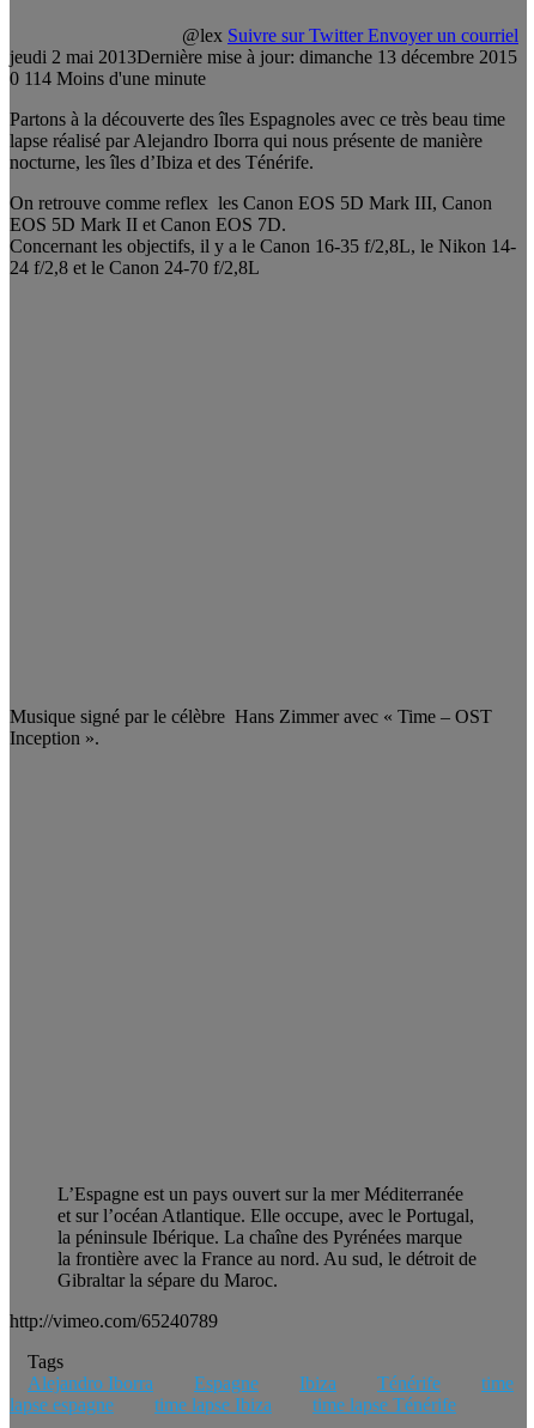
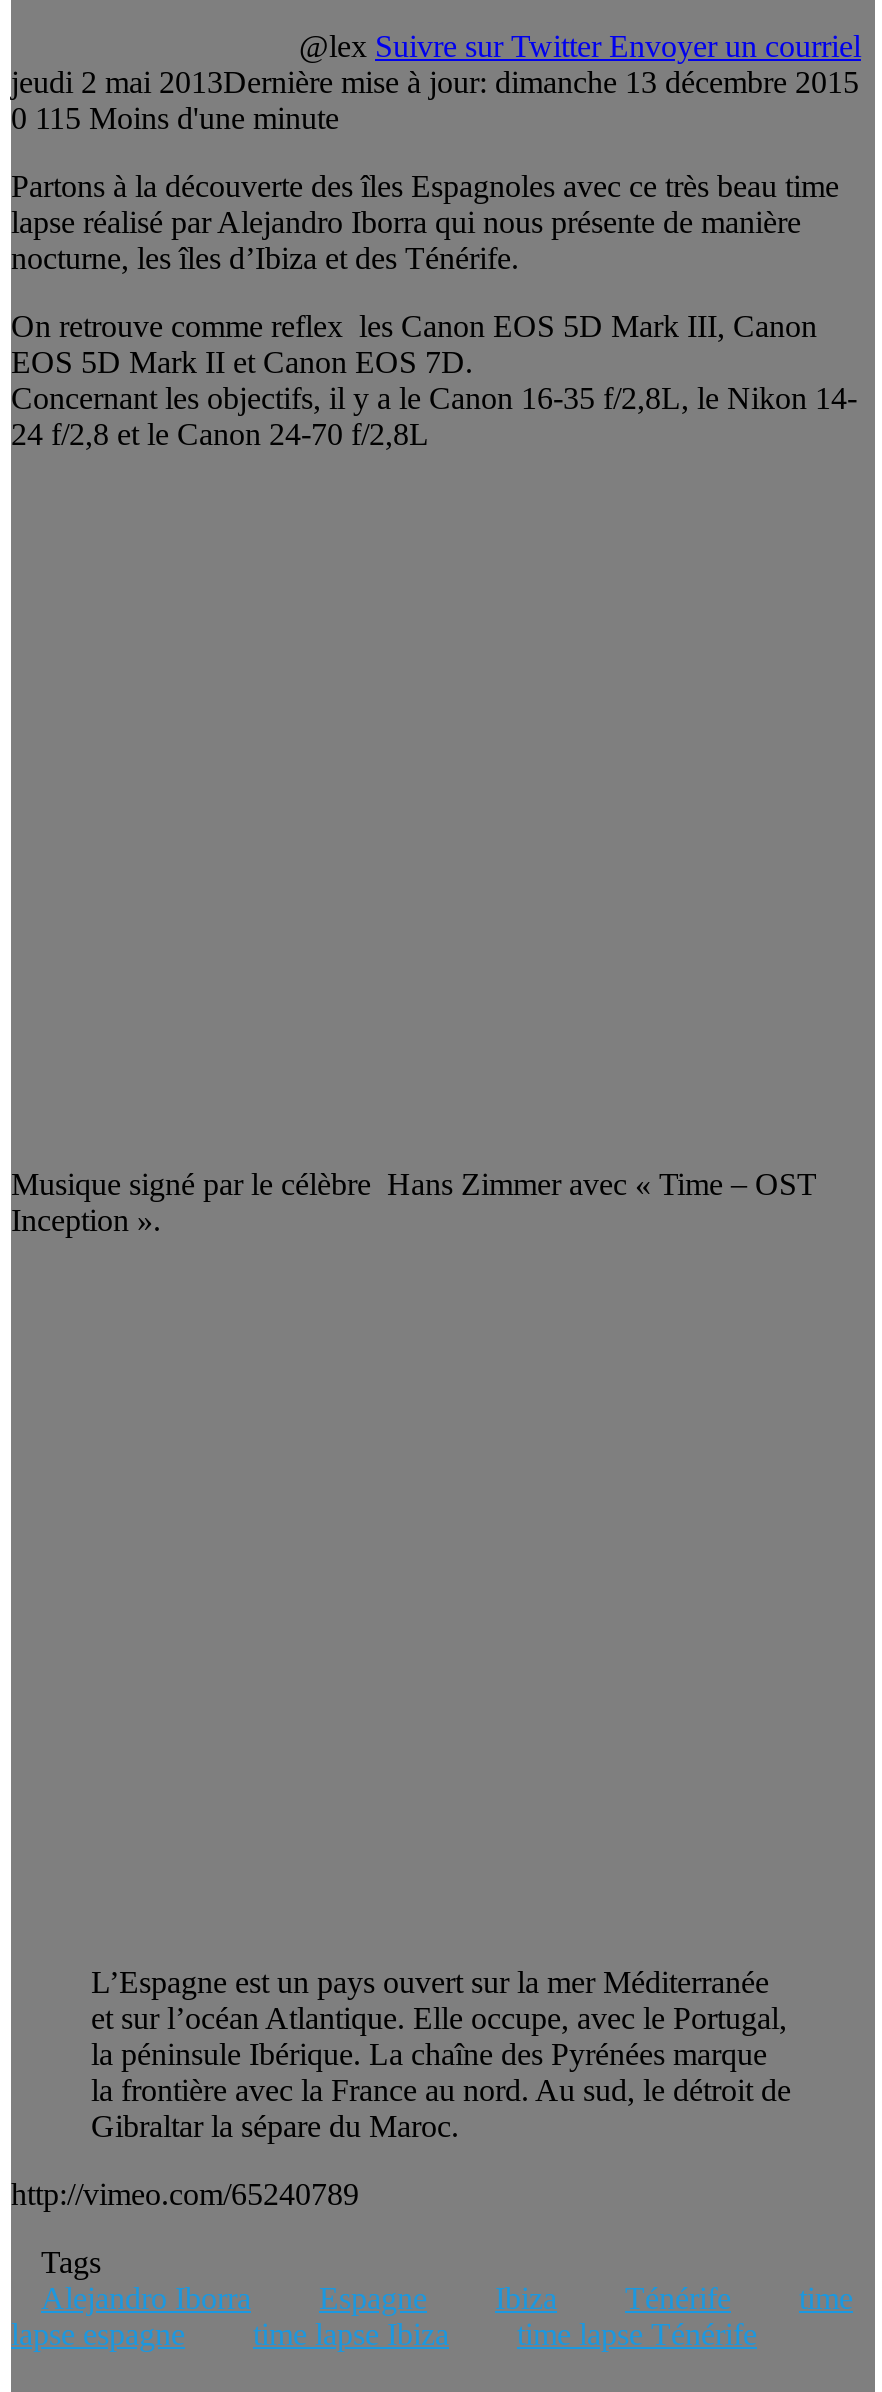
- 0 114 Moins d'une minute
+ 0 115 Moins d'une minute
